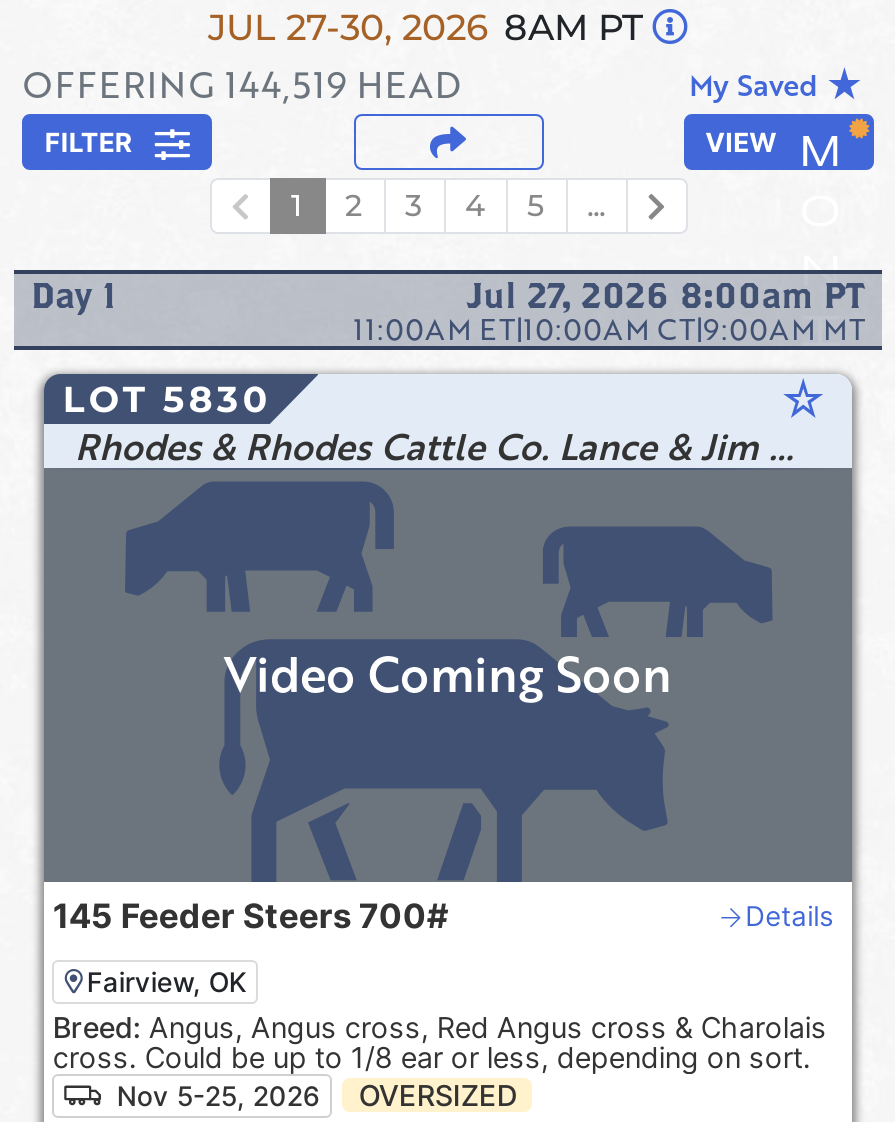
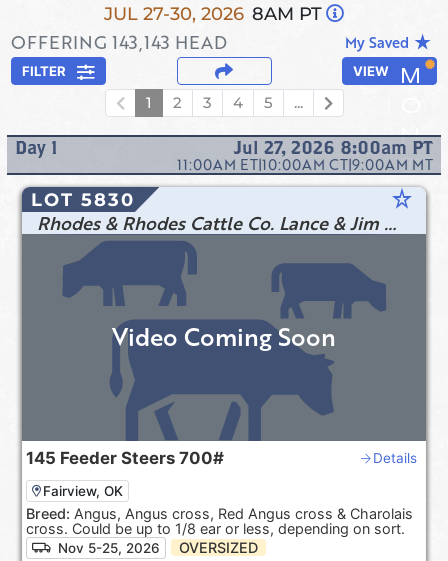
- OFFERING 144,519 HEAD
+ OFFERING 143,143 HEAD
